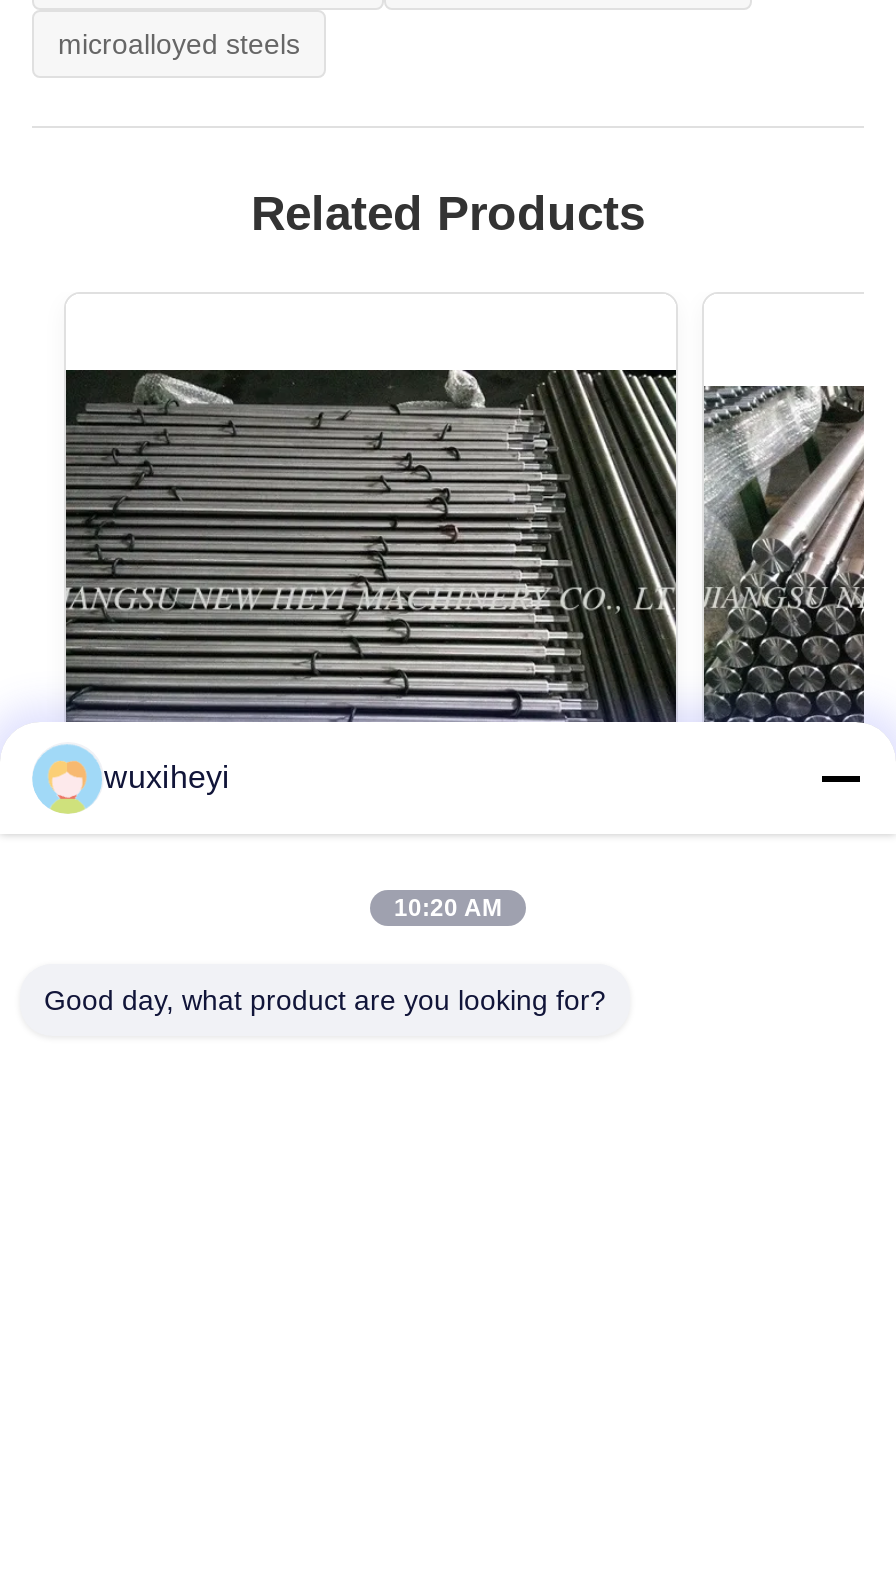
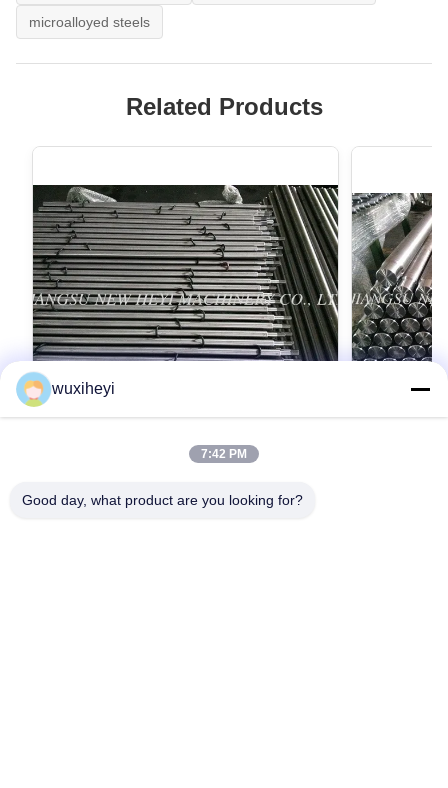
- 10:20 AM
+ 7:42 PM
